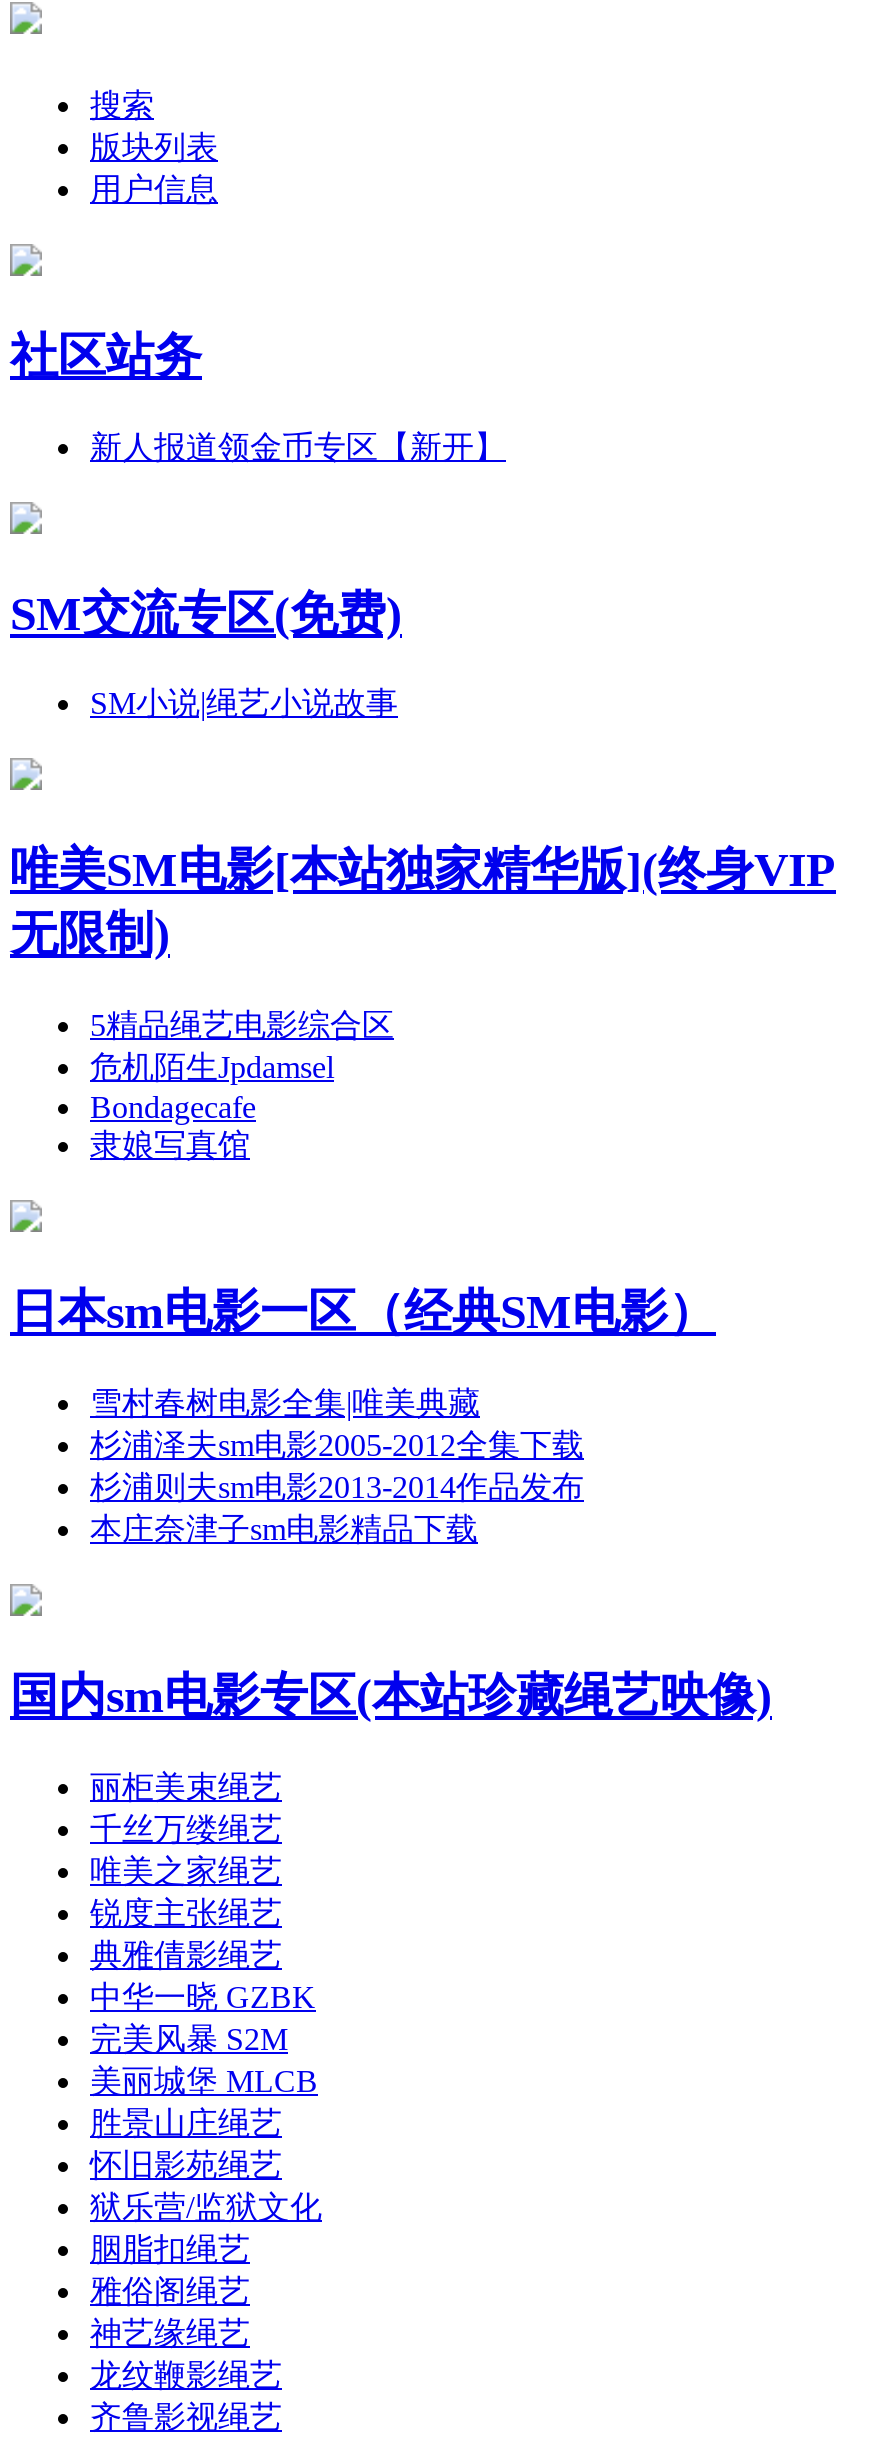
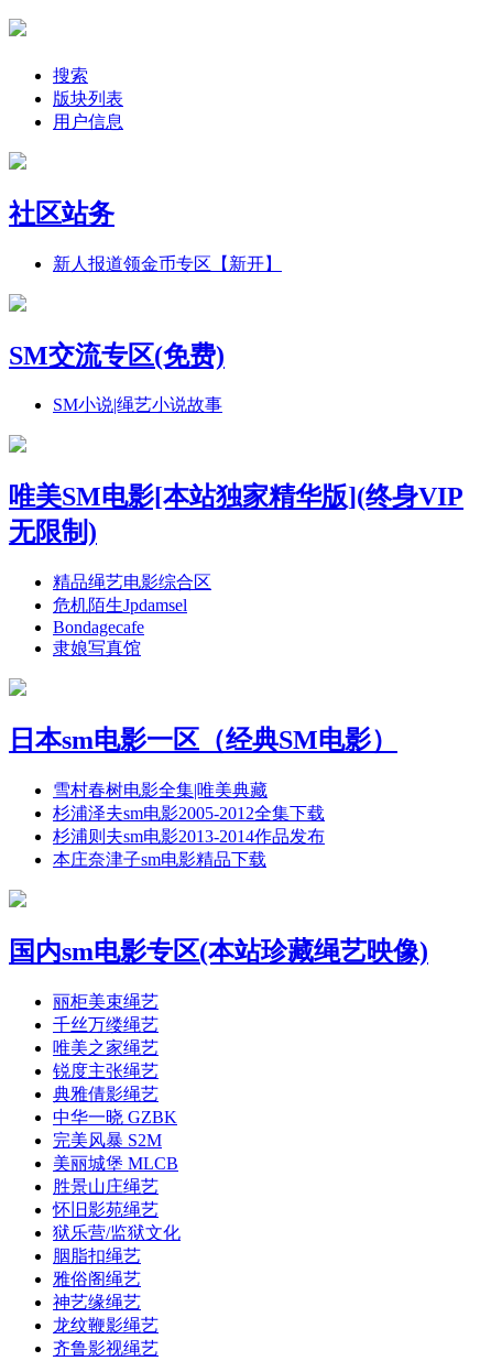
- 5精品绳艺电影综合区
+ 精品绳艺电影综合区
